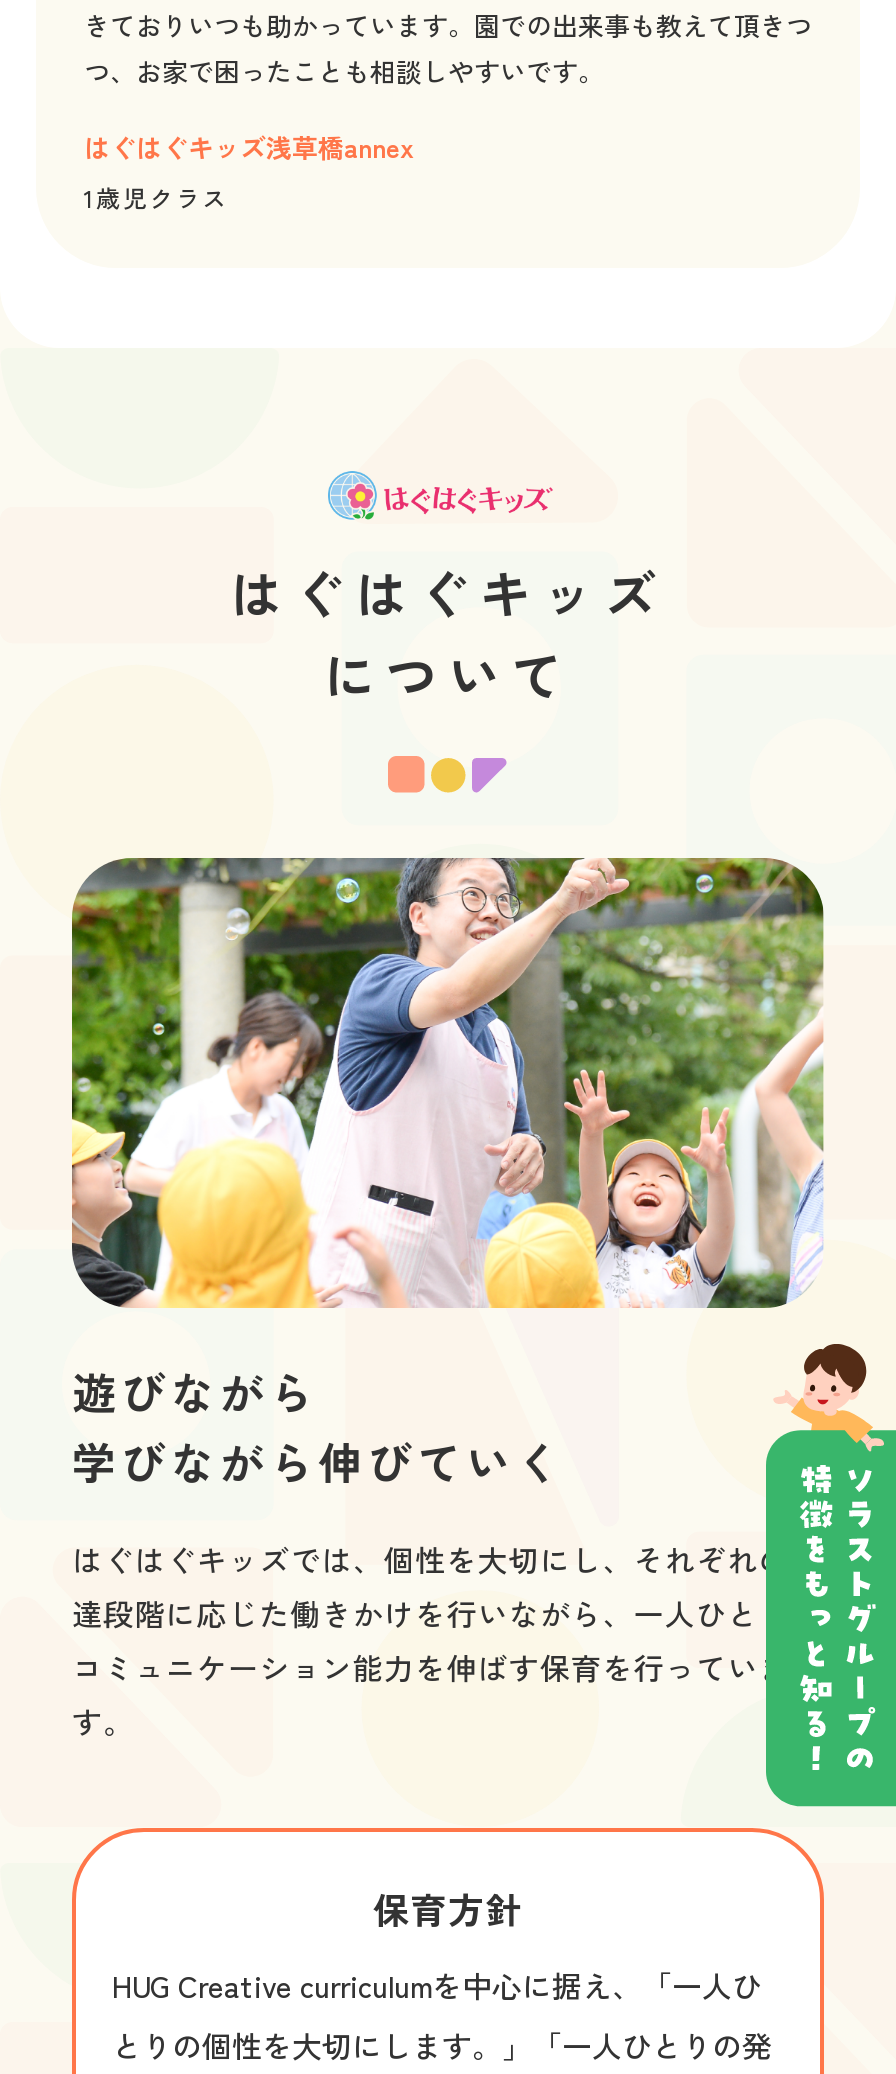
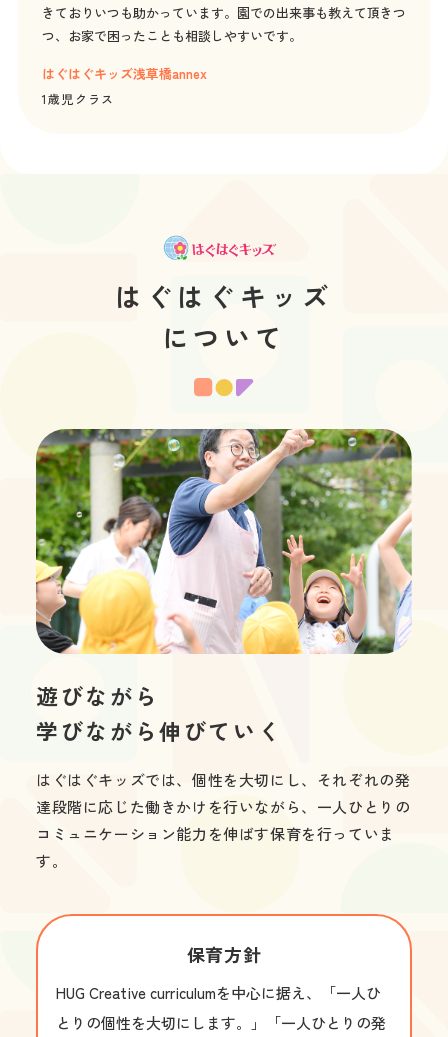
- [image]
